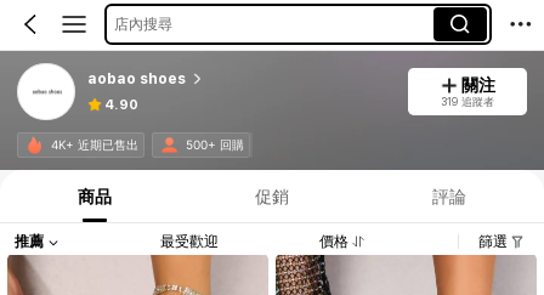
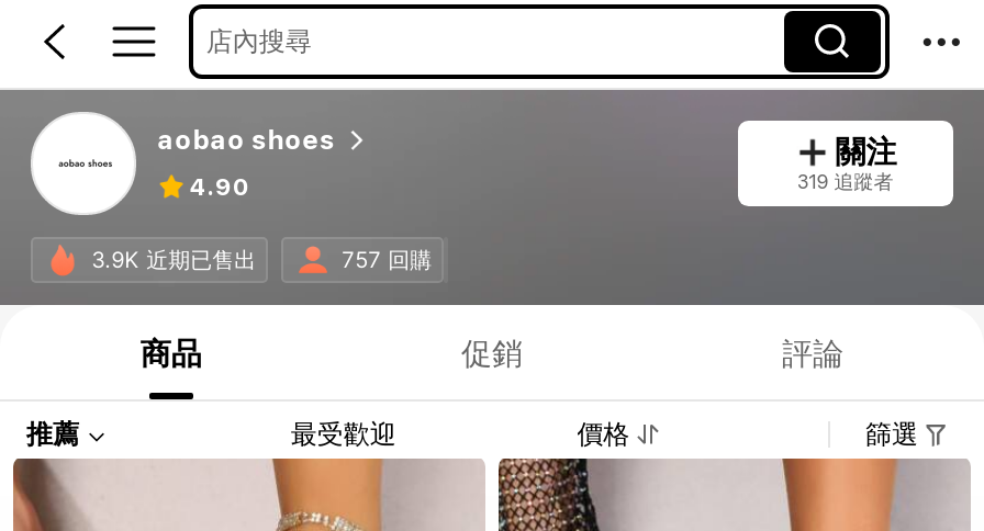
- 4K+ 近期已售出
+ 3.9K 近期已售出

- 500+ 回購
+ 757 回購
